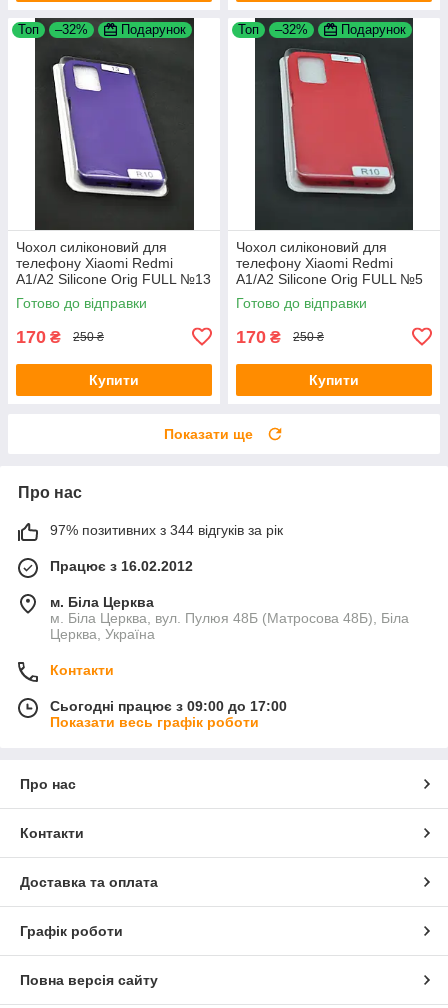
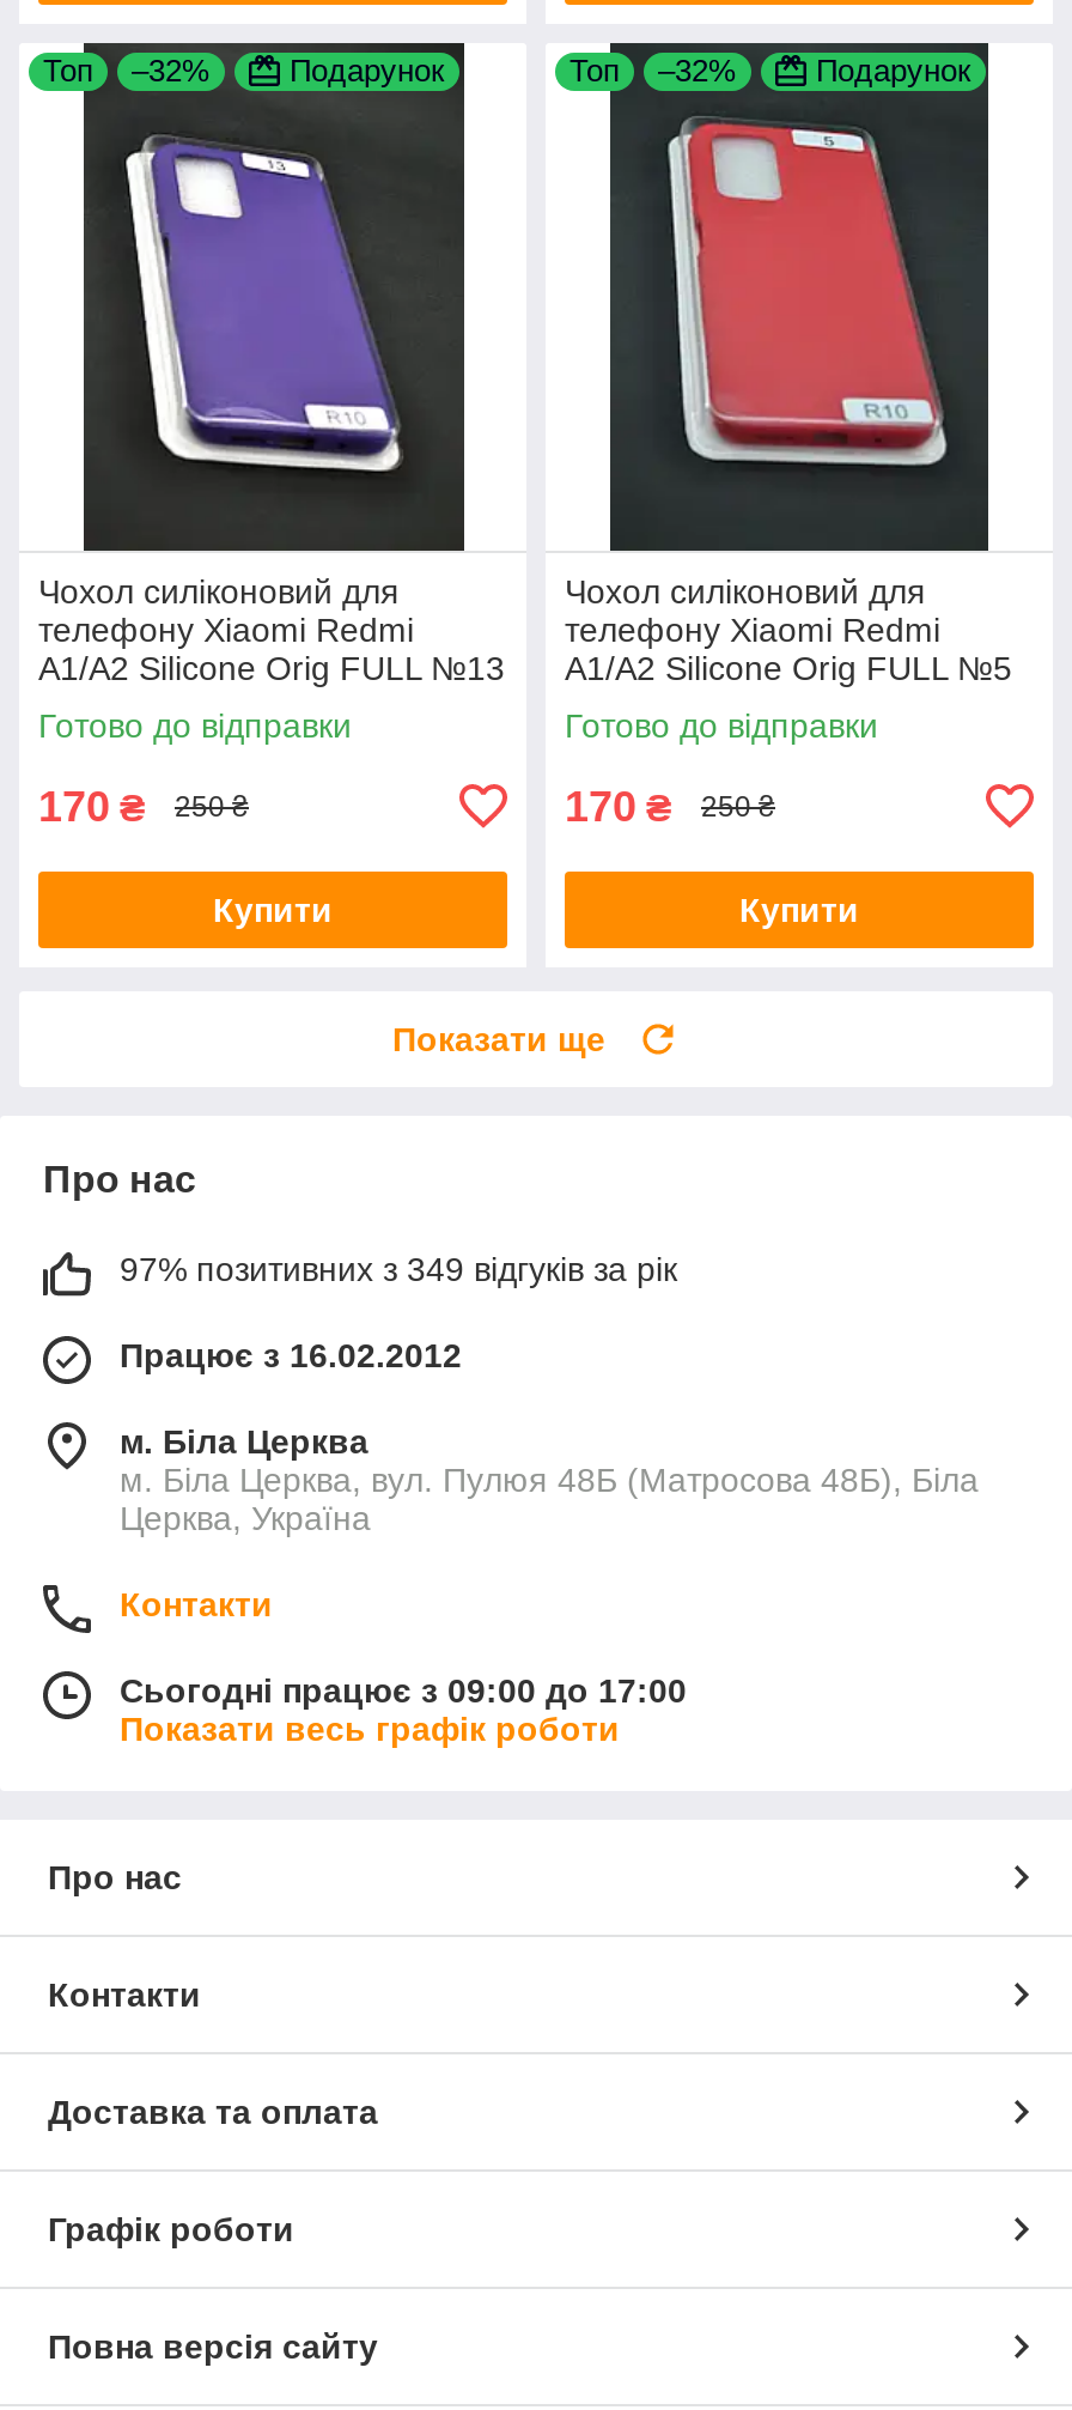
- 97% позитивних з 344 відгуків за рік
+ 97% позитивних з 349 відгуків за рік
